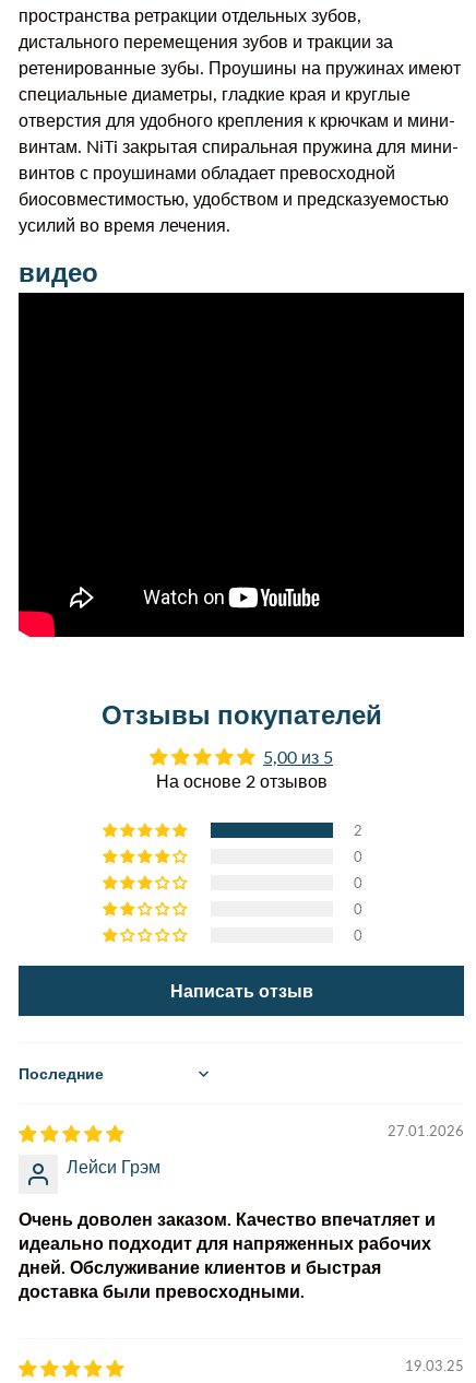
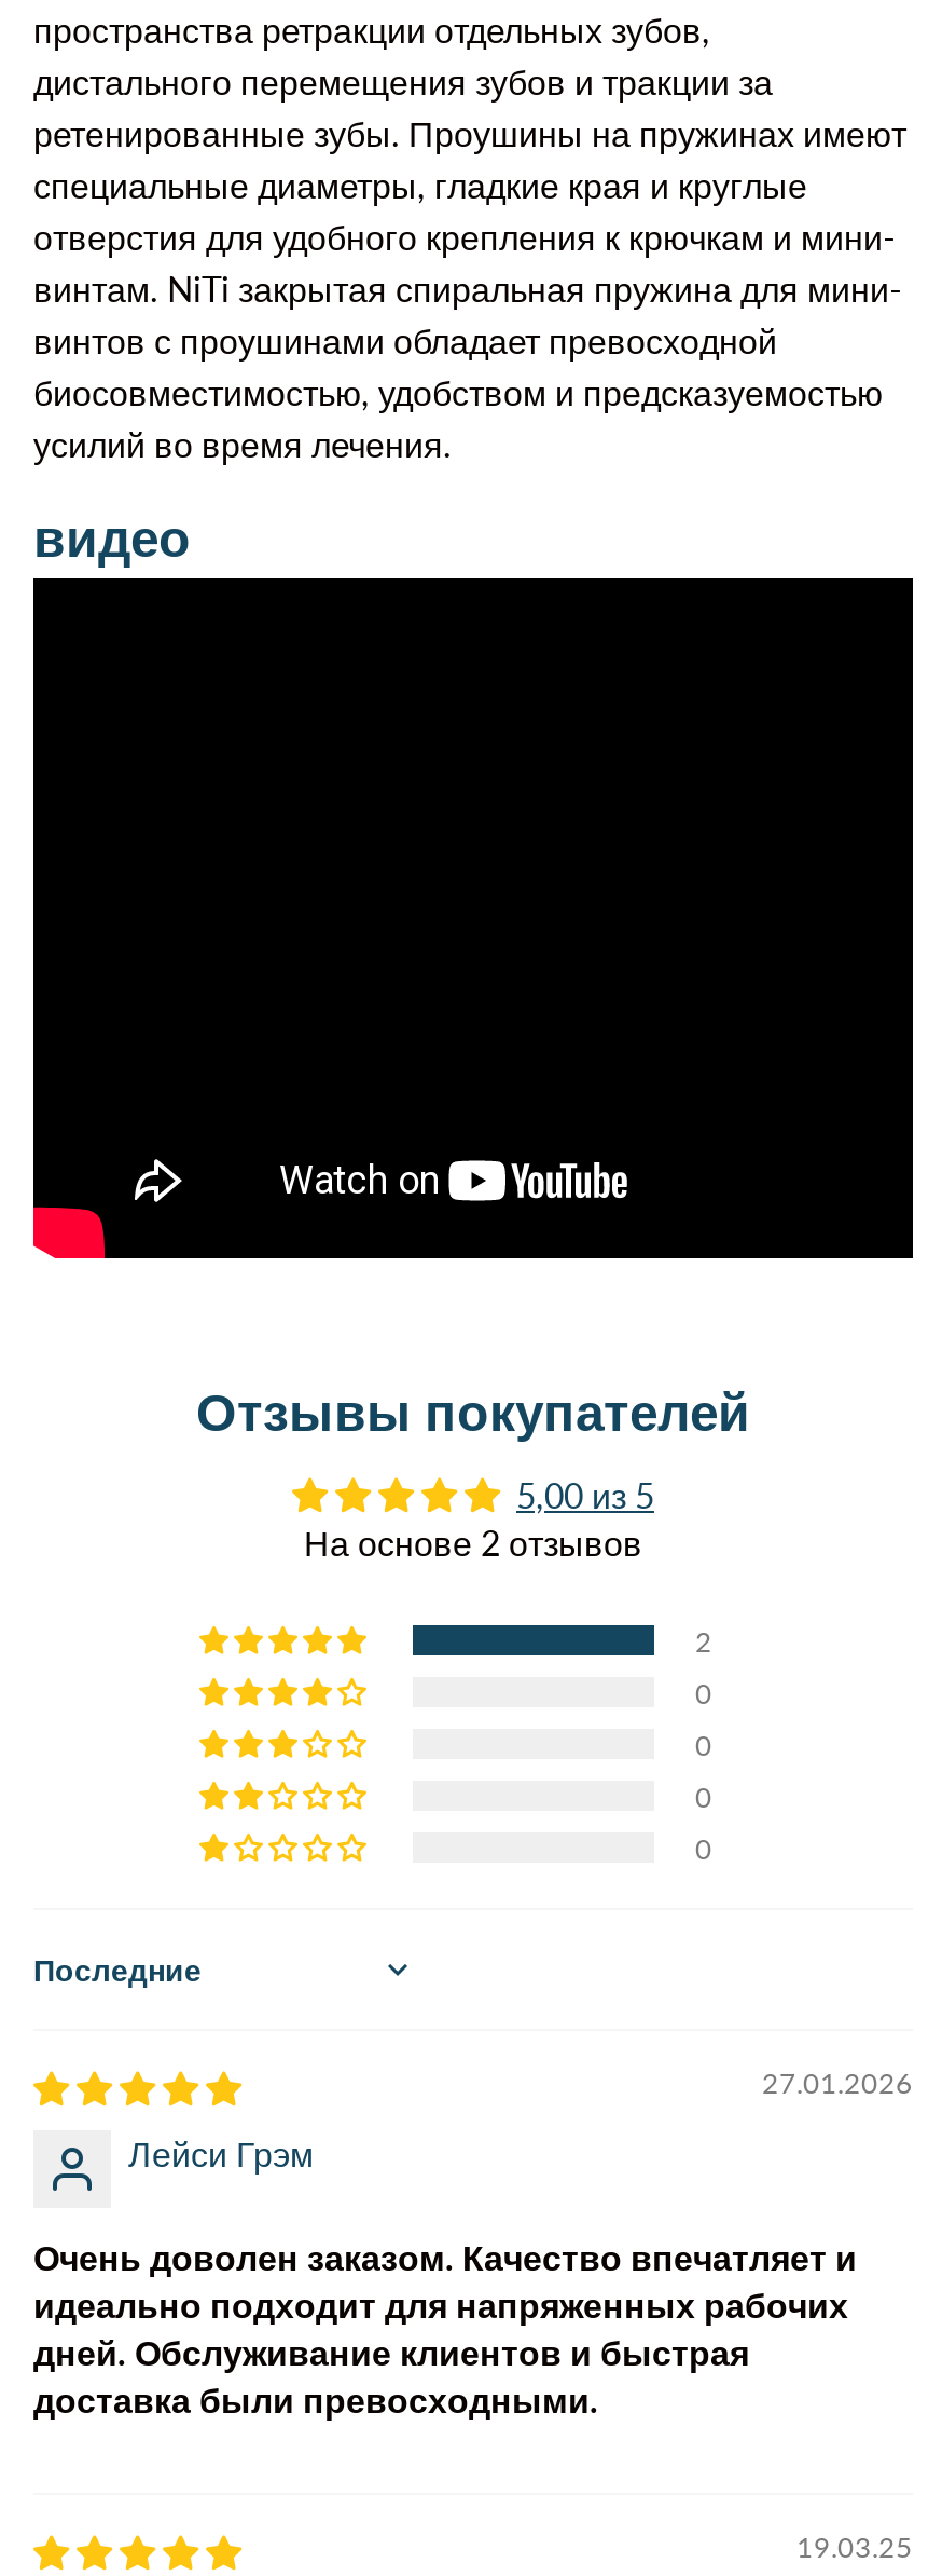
- Написать отзыв
